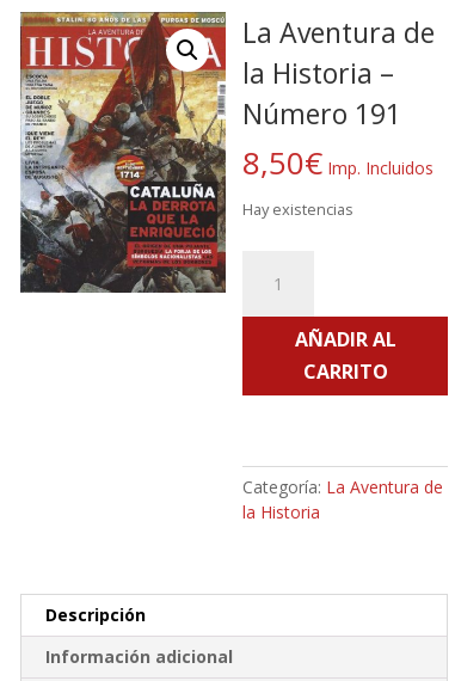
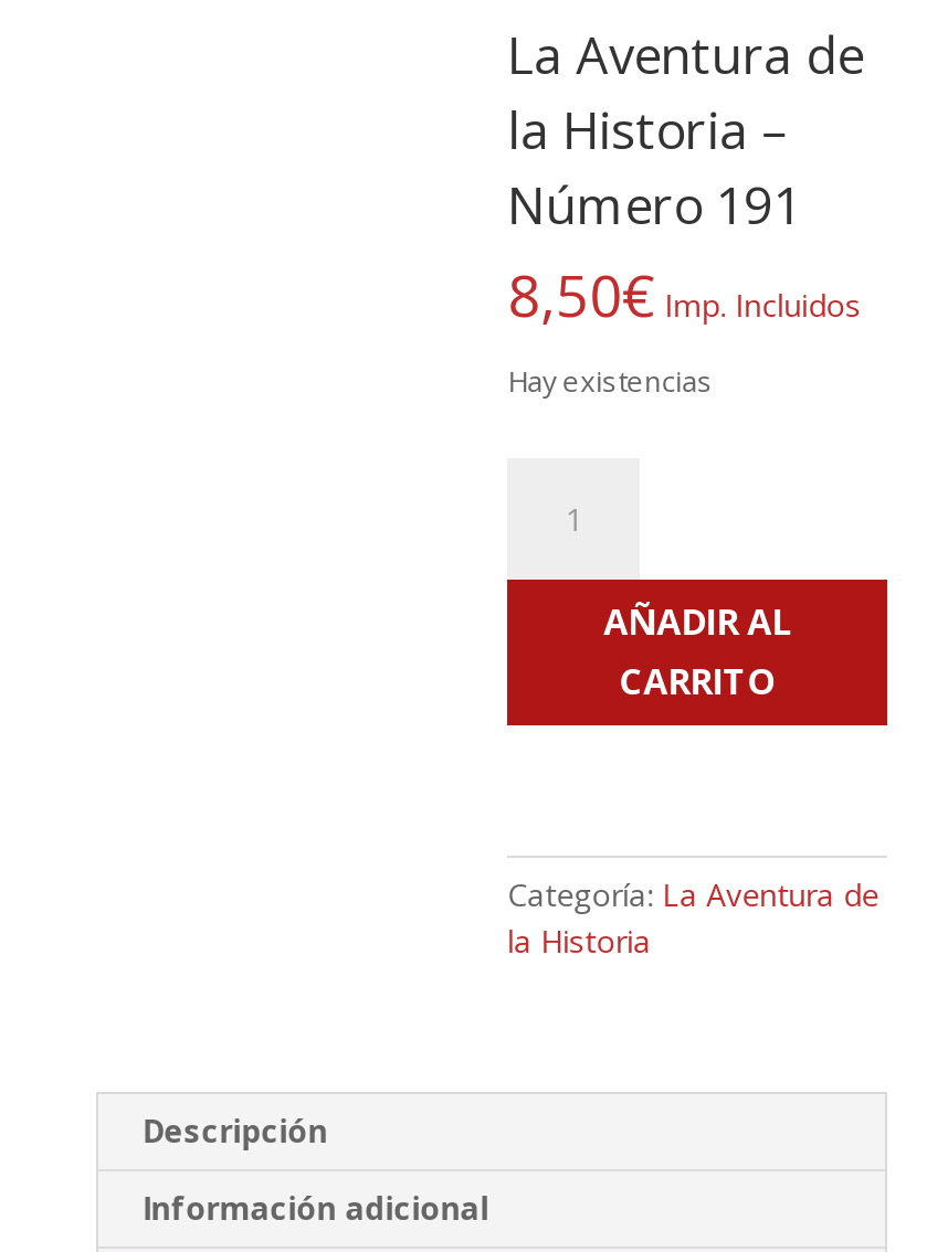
- [image]
